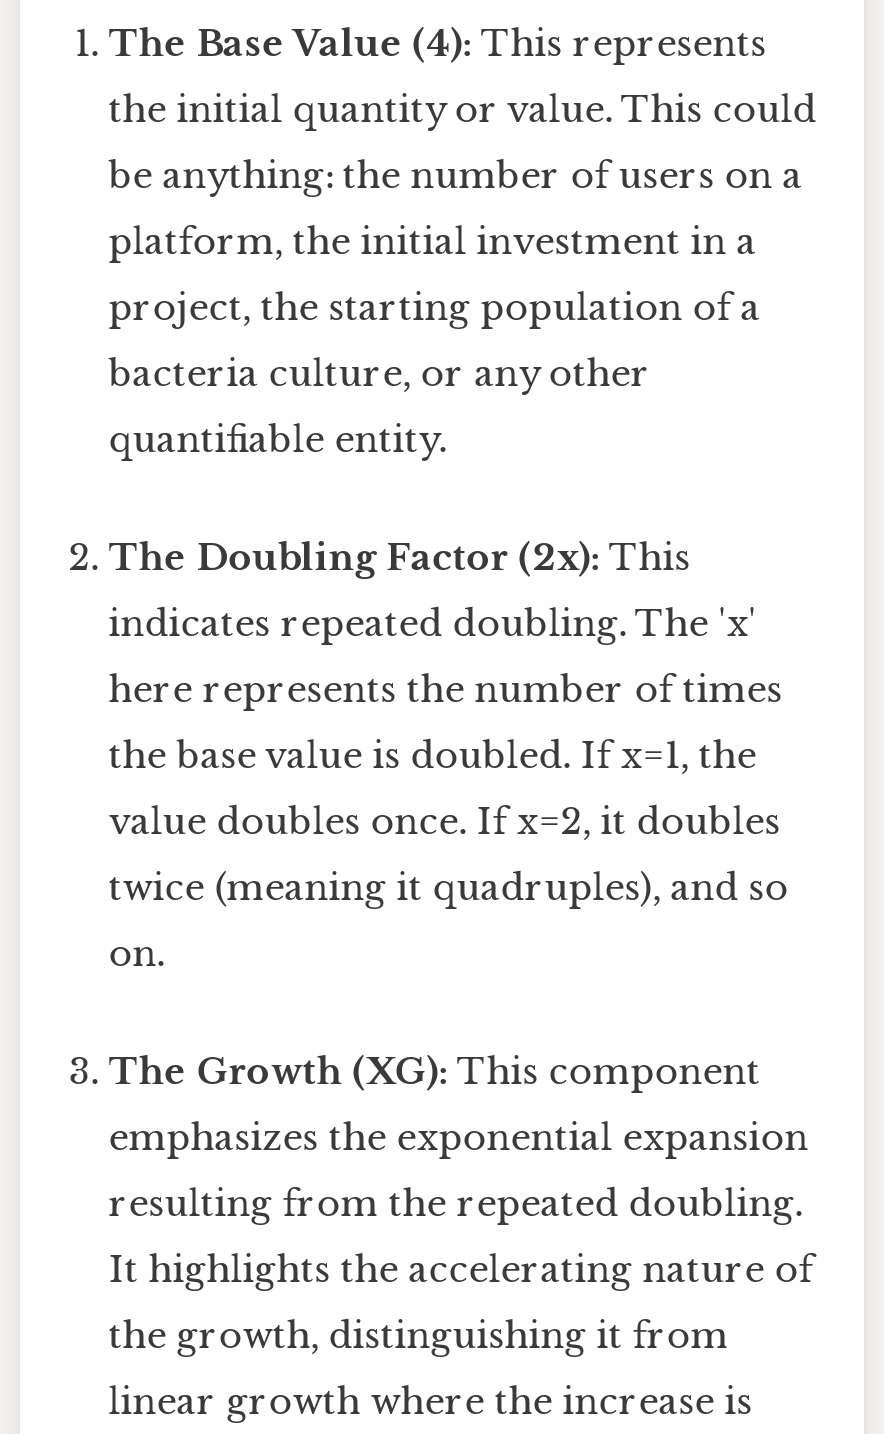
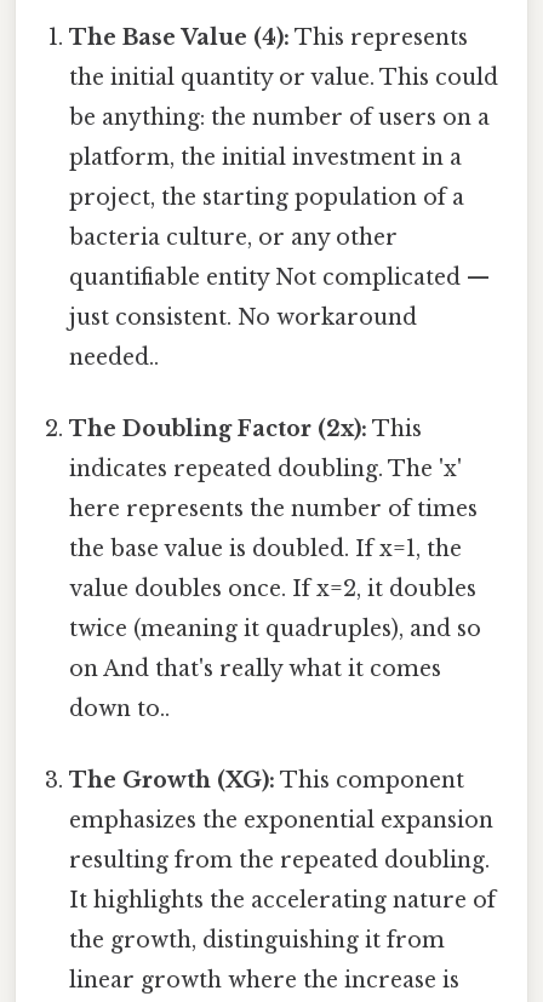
- quantifiable entity.
+ quantifiable entity Not complicated —
+ just consistent. No workaround
+ needed..

- on.
+ on And that's really what it comes
+ down to..
